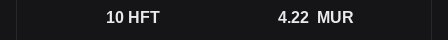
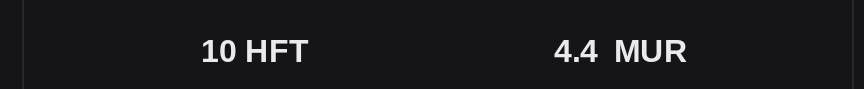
- 4.22 MUR
+ 4.4 MUR
